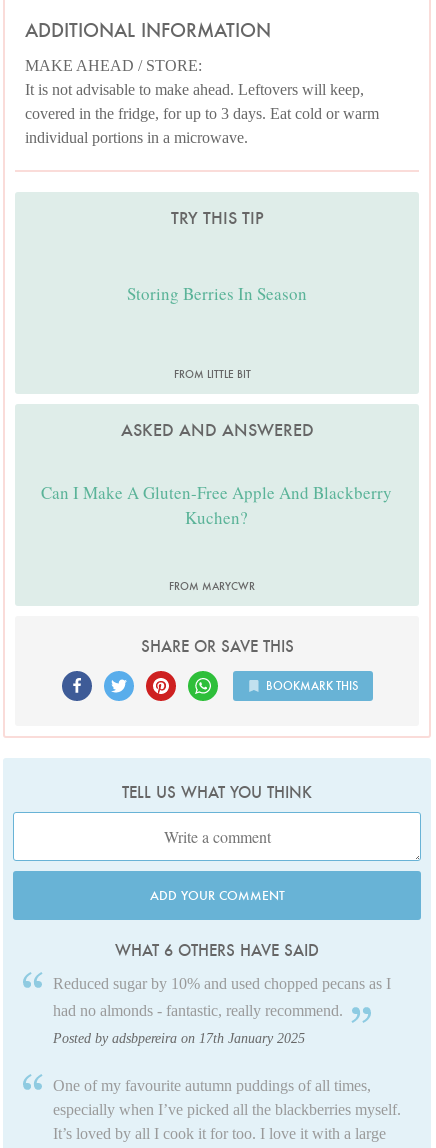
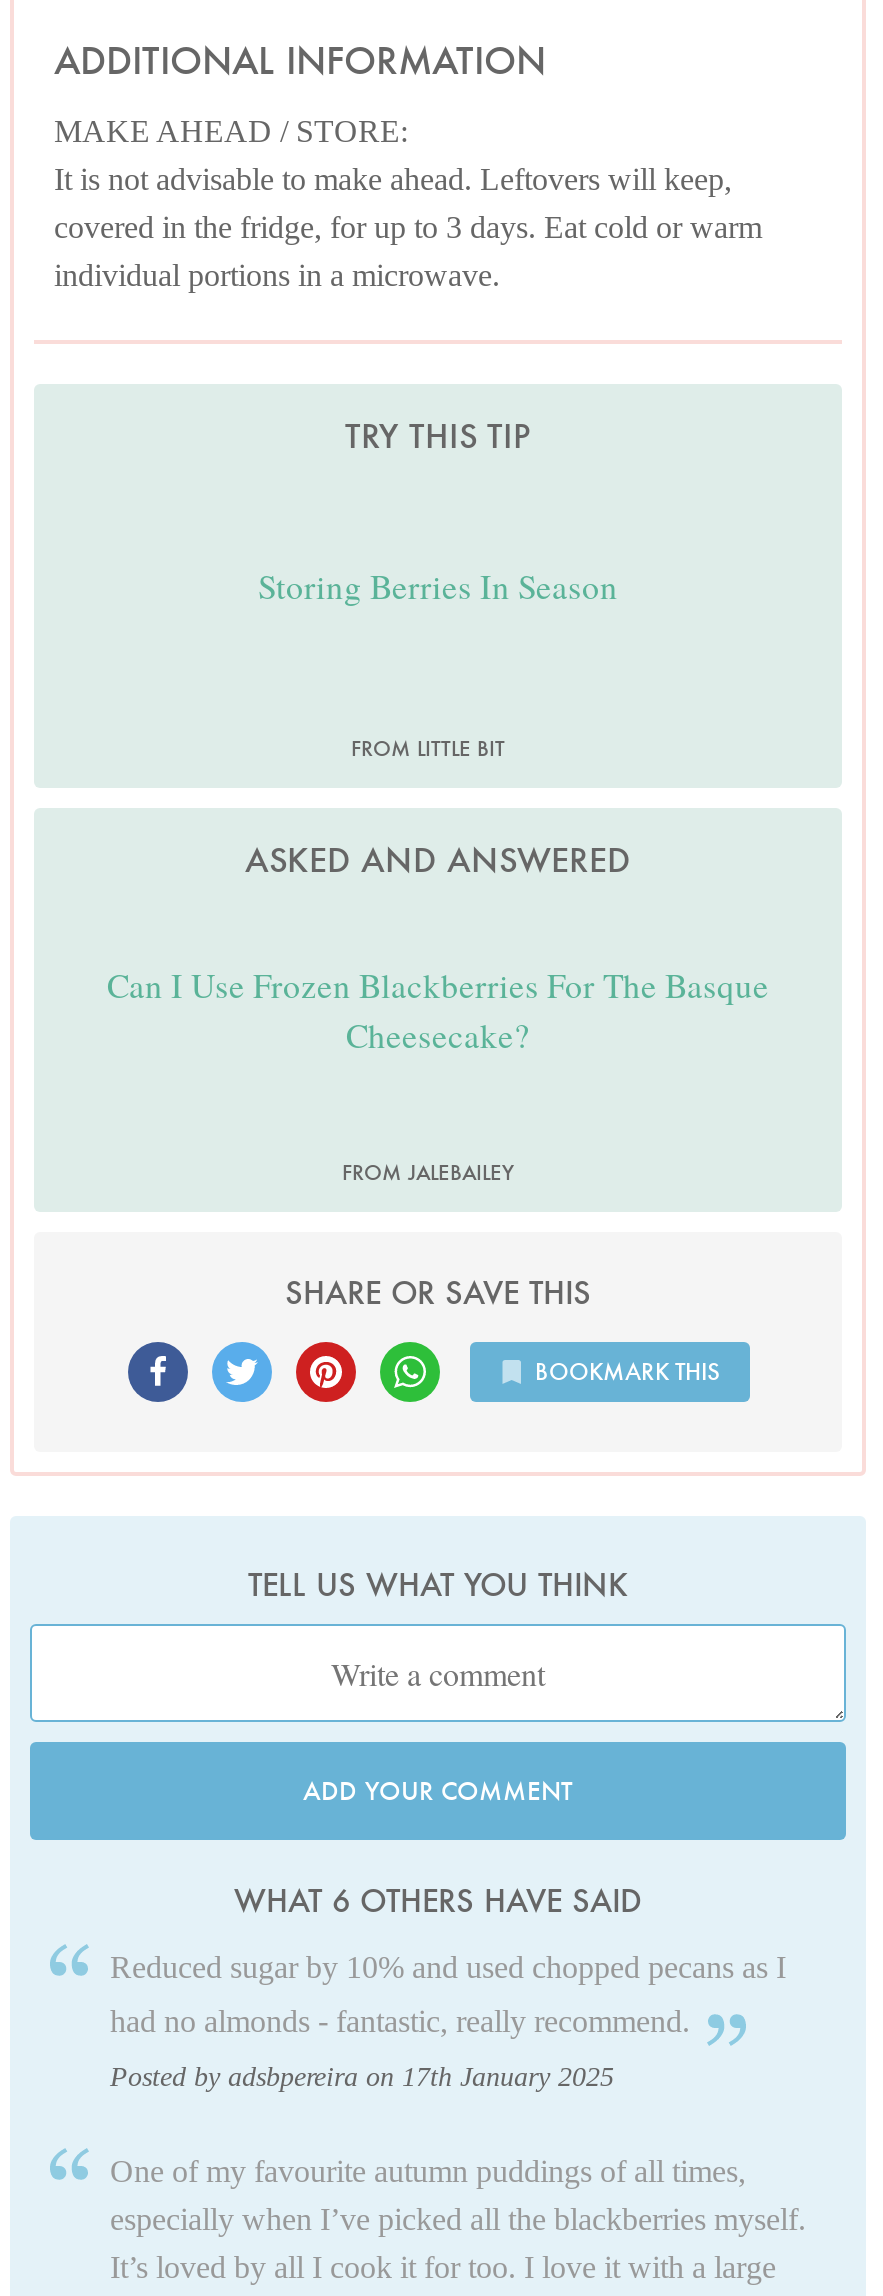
- Can I Make A Gluten-Free Apple And Blackberry
- Kuchen?
+ Can I Use Frozen Blackberries For The Basque
+ Cheesecake?

- FROM MARYCWR
+ FROM JALEBAILEY
